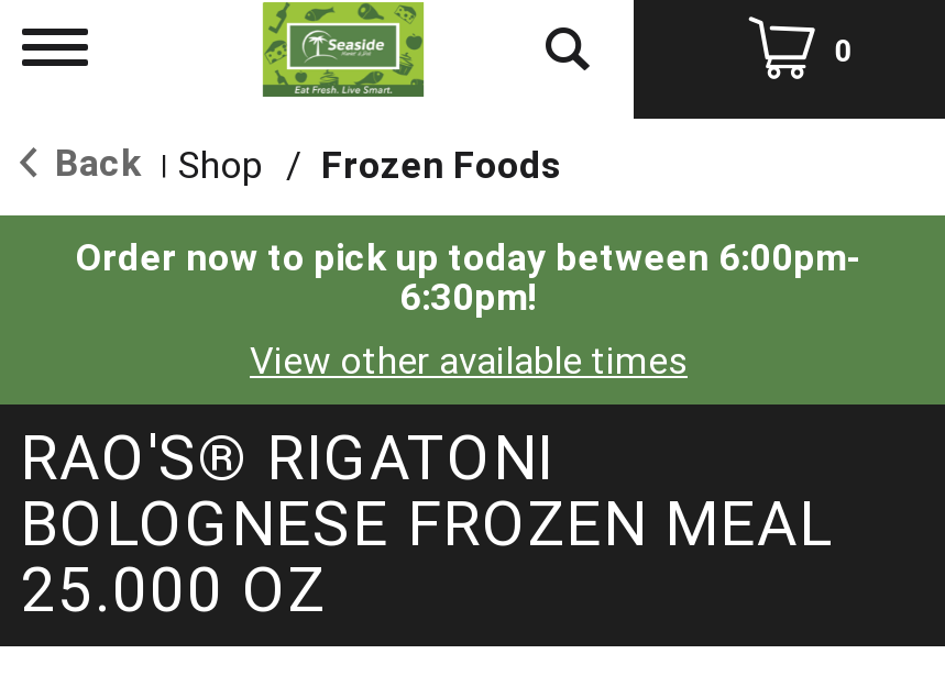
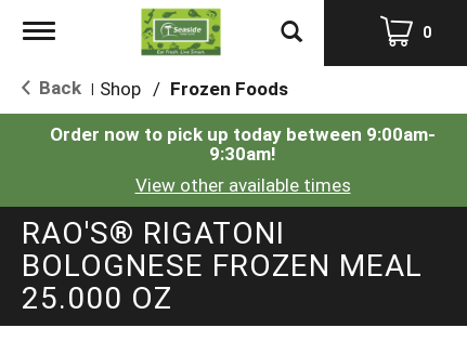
- Order now to pick up today between 6:00pm-
- 6:30pm!
+ Order now to pick up today between 9:00am-
+ 9:30am!
